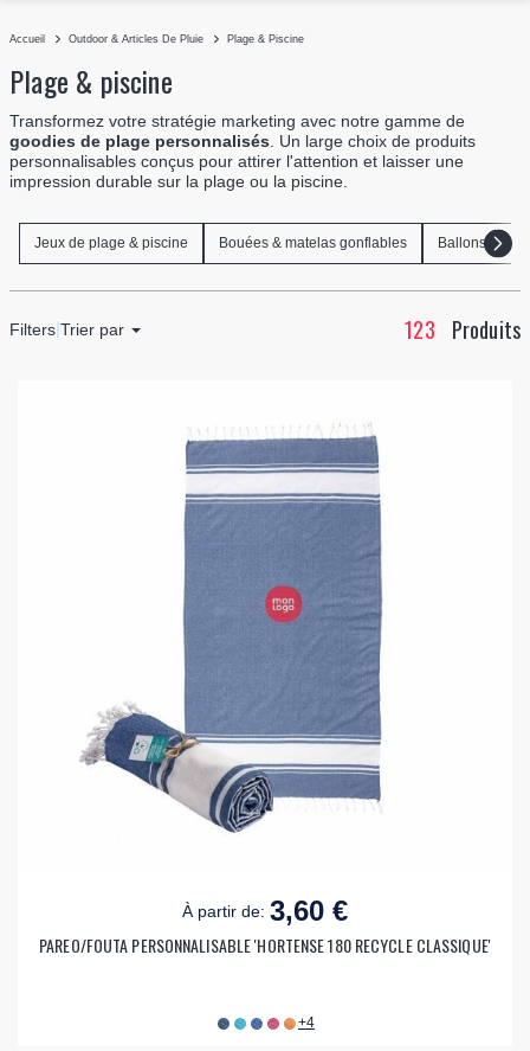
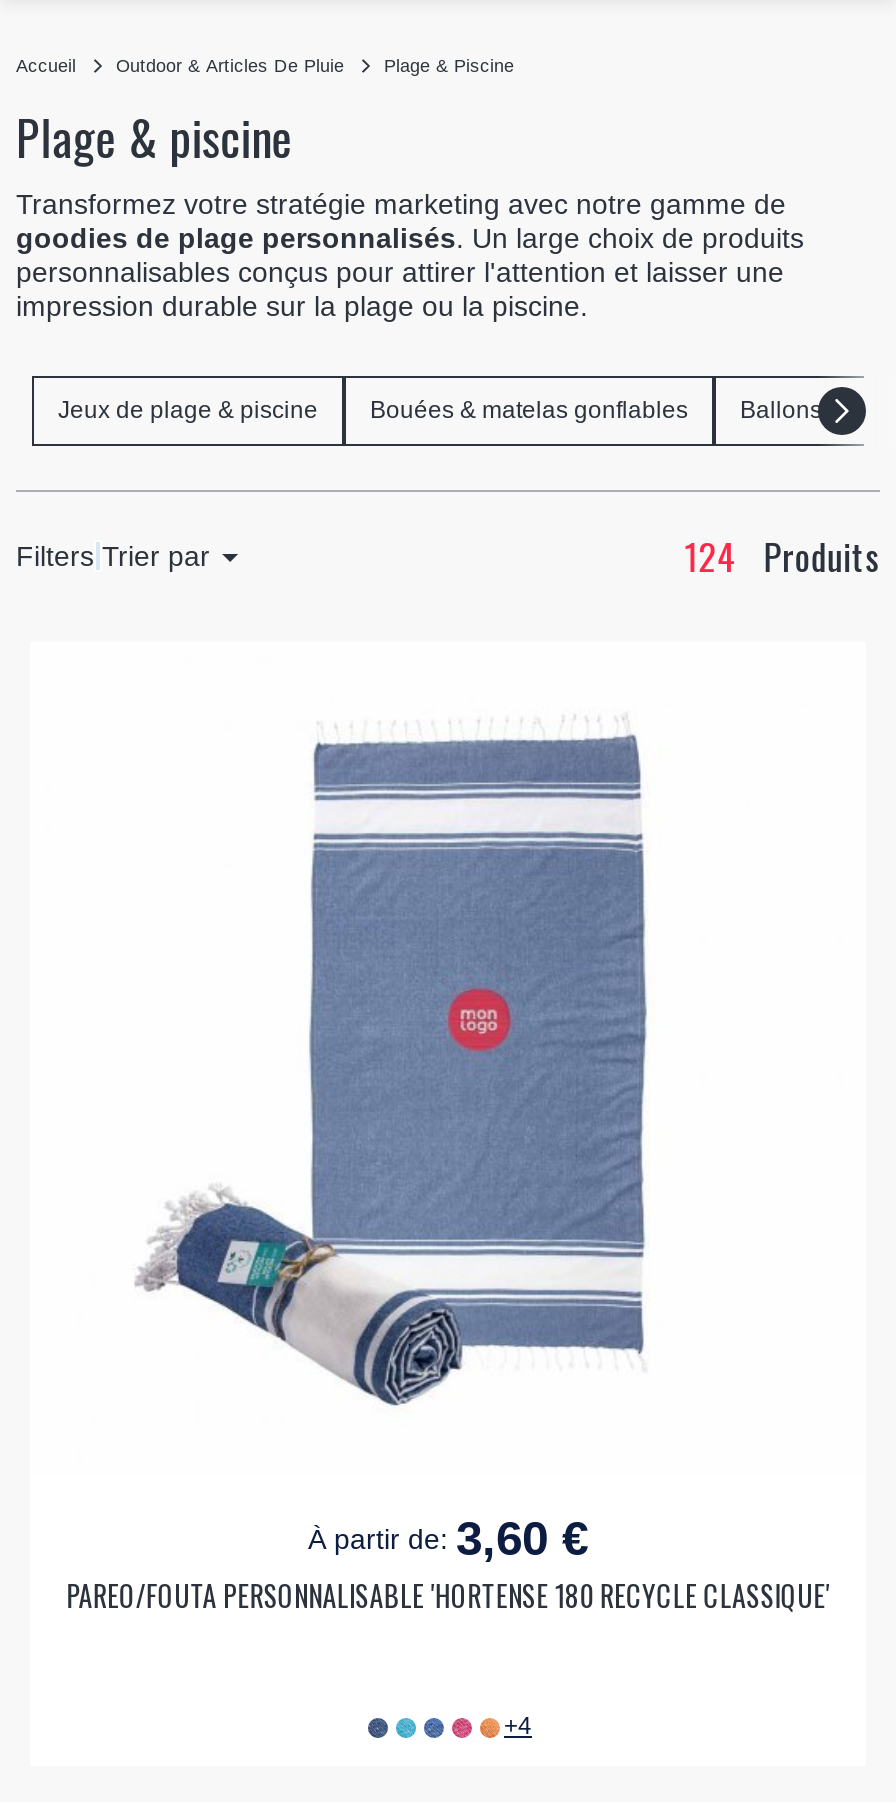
- 123 Produits
+ 124 Produits
